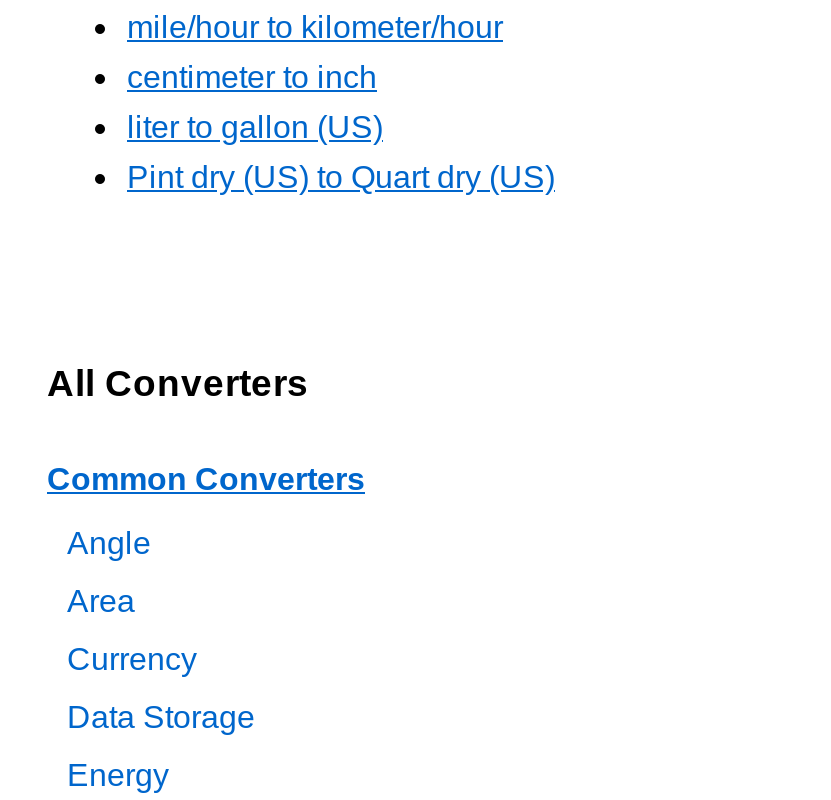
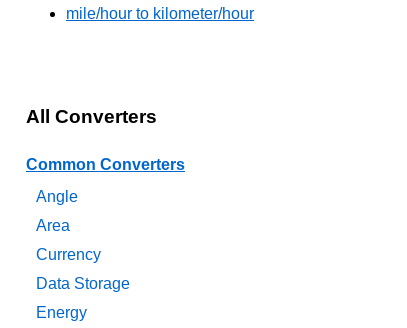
- centimeter to inch
- liter to gallon (US)
- Pint dry (US) to Quart dry (US)
